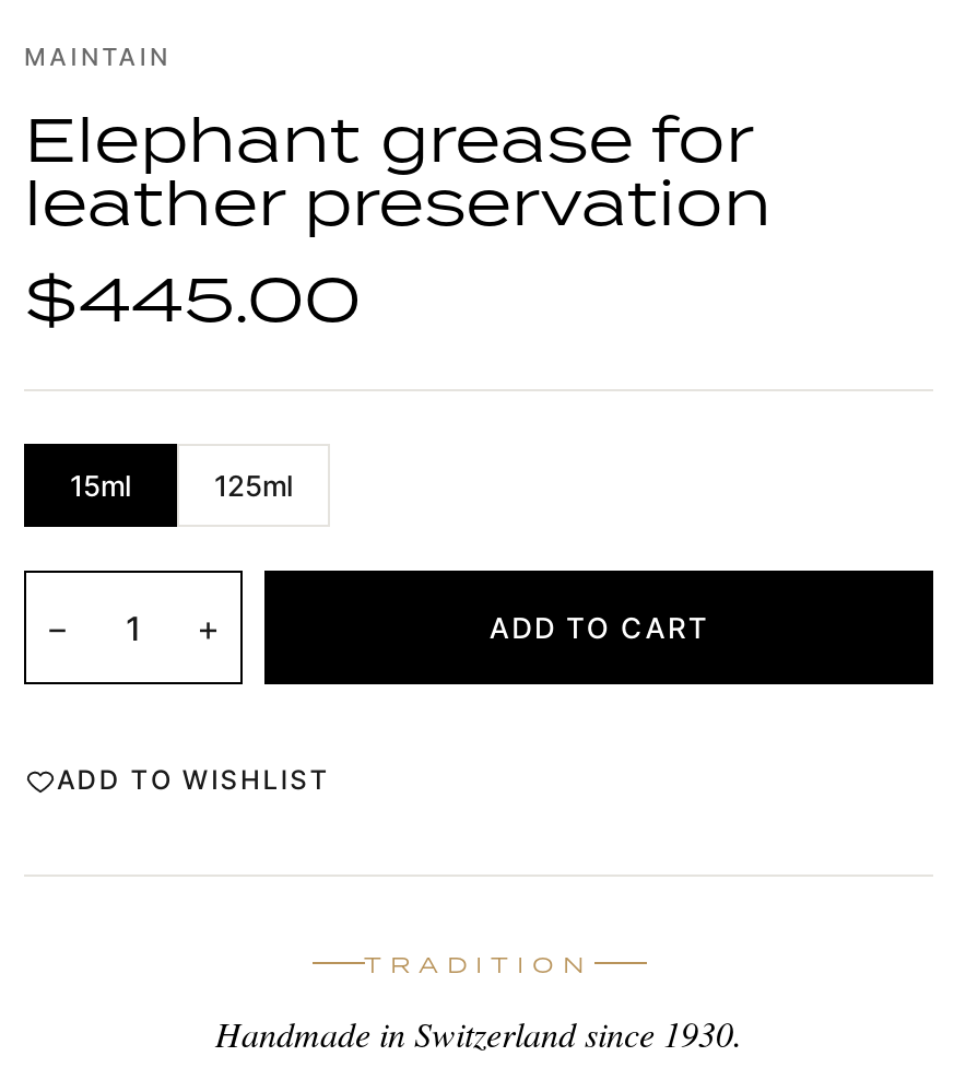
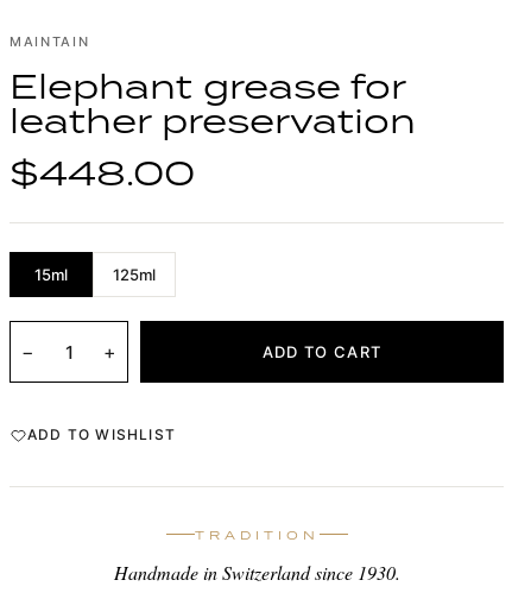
- $445.00
+ $448.00
